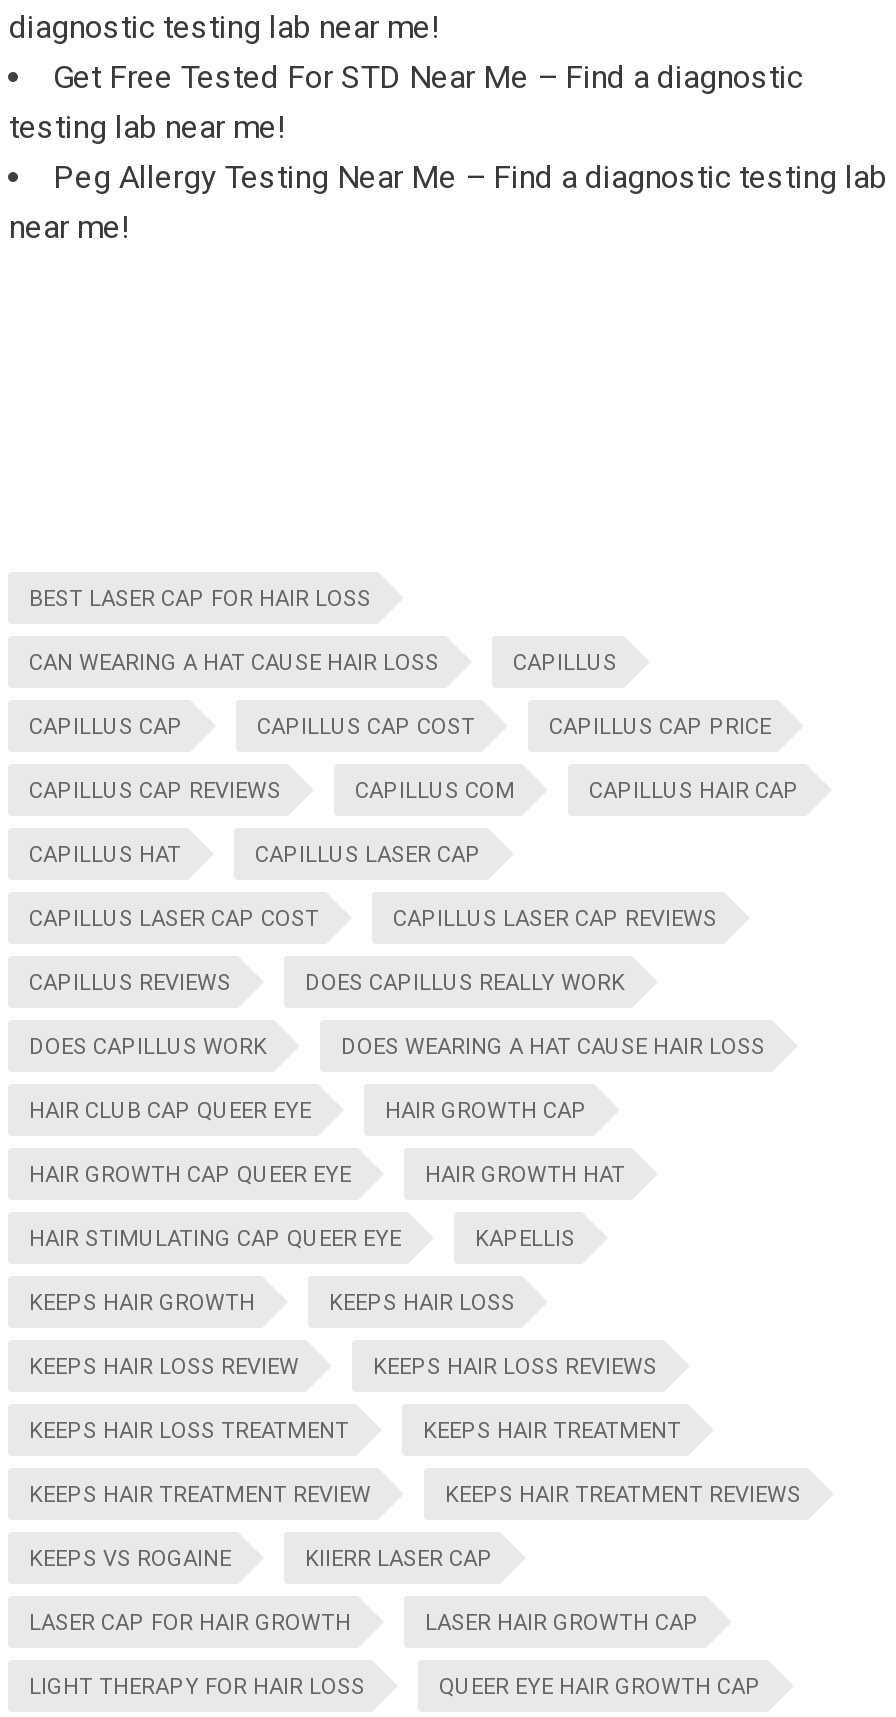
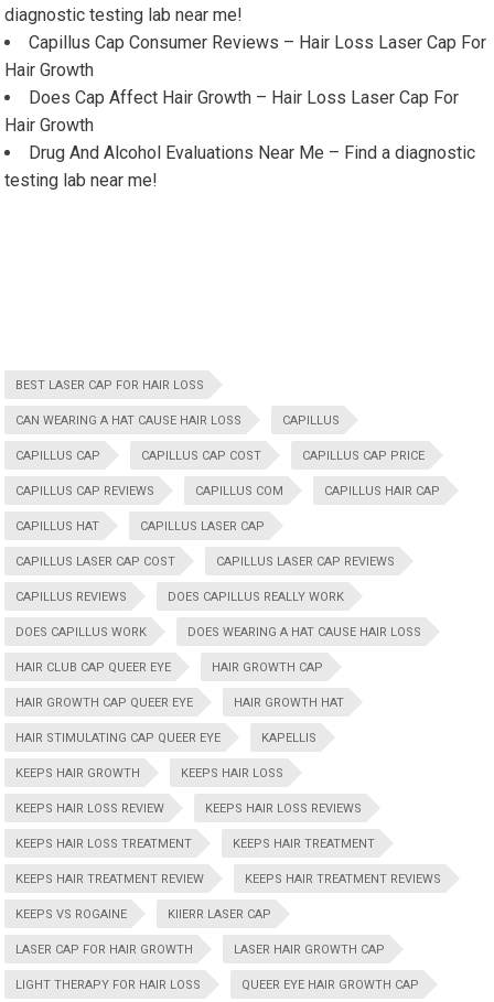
- Get Free Tested For STD Near Me – Find a diagnostic
+ Capillus Cap Consumer Reviews – Hair Loss Laser Cap For
+ Hair Growth
+ Does Cap Affect Hair Growth – Hair Loss Laser Cap For
+ Hair Growth
+ Drug And Alcohol Evaluations Near Me – Find a diagnostic

moved down: testing lab near me!

- Peg Allergy Testing Near Me – Find a diagnostic testing lab
- near me!
